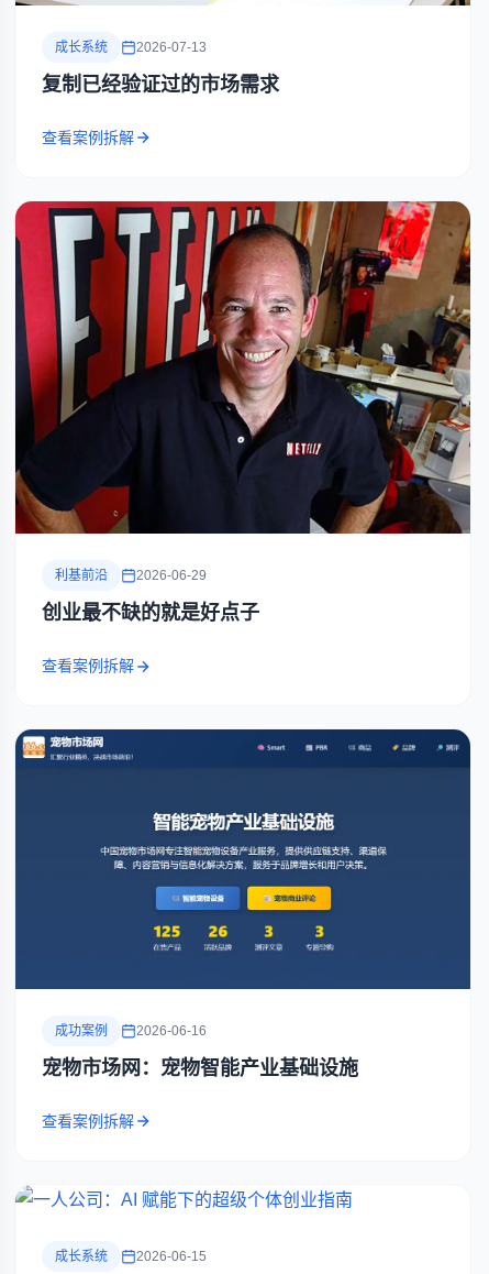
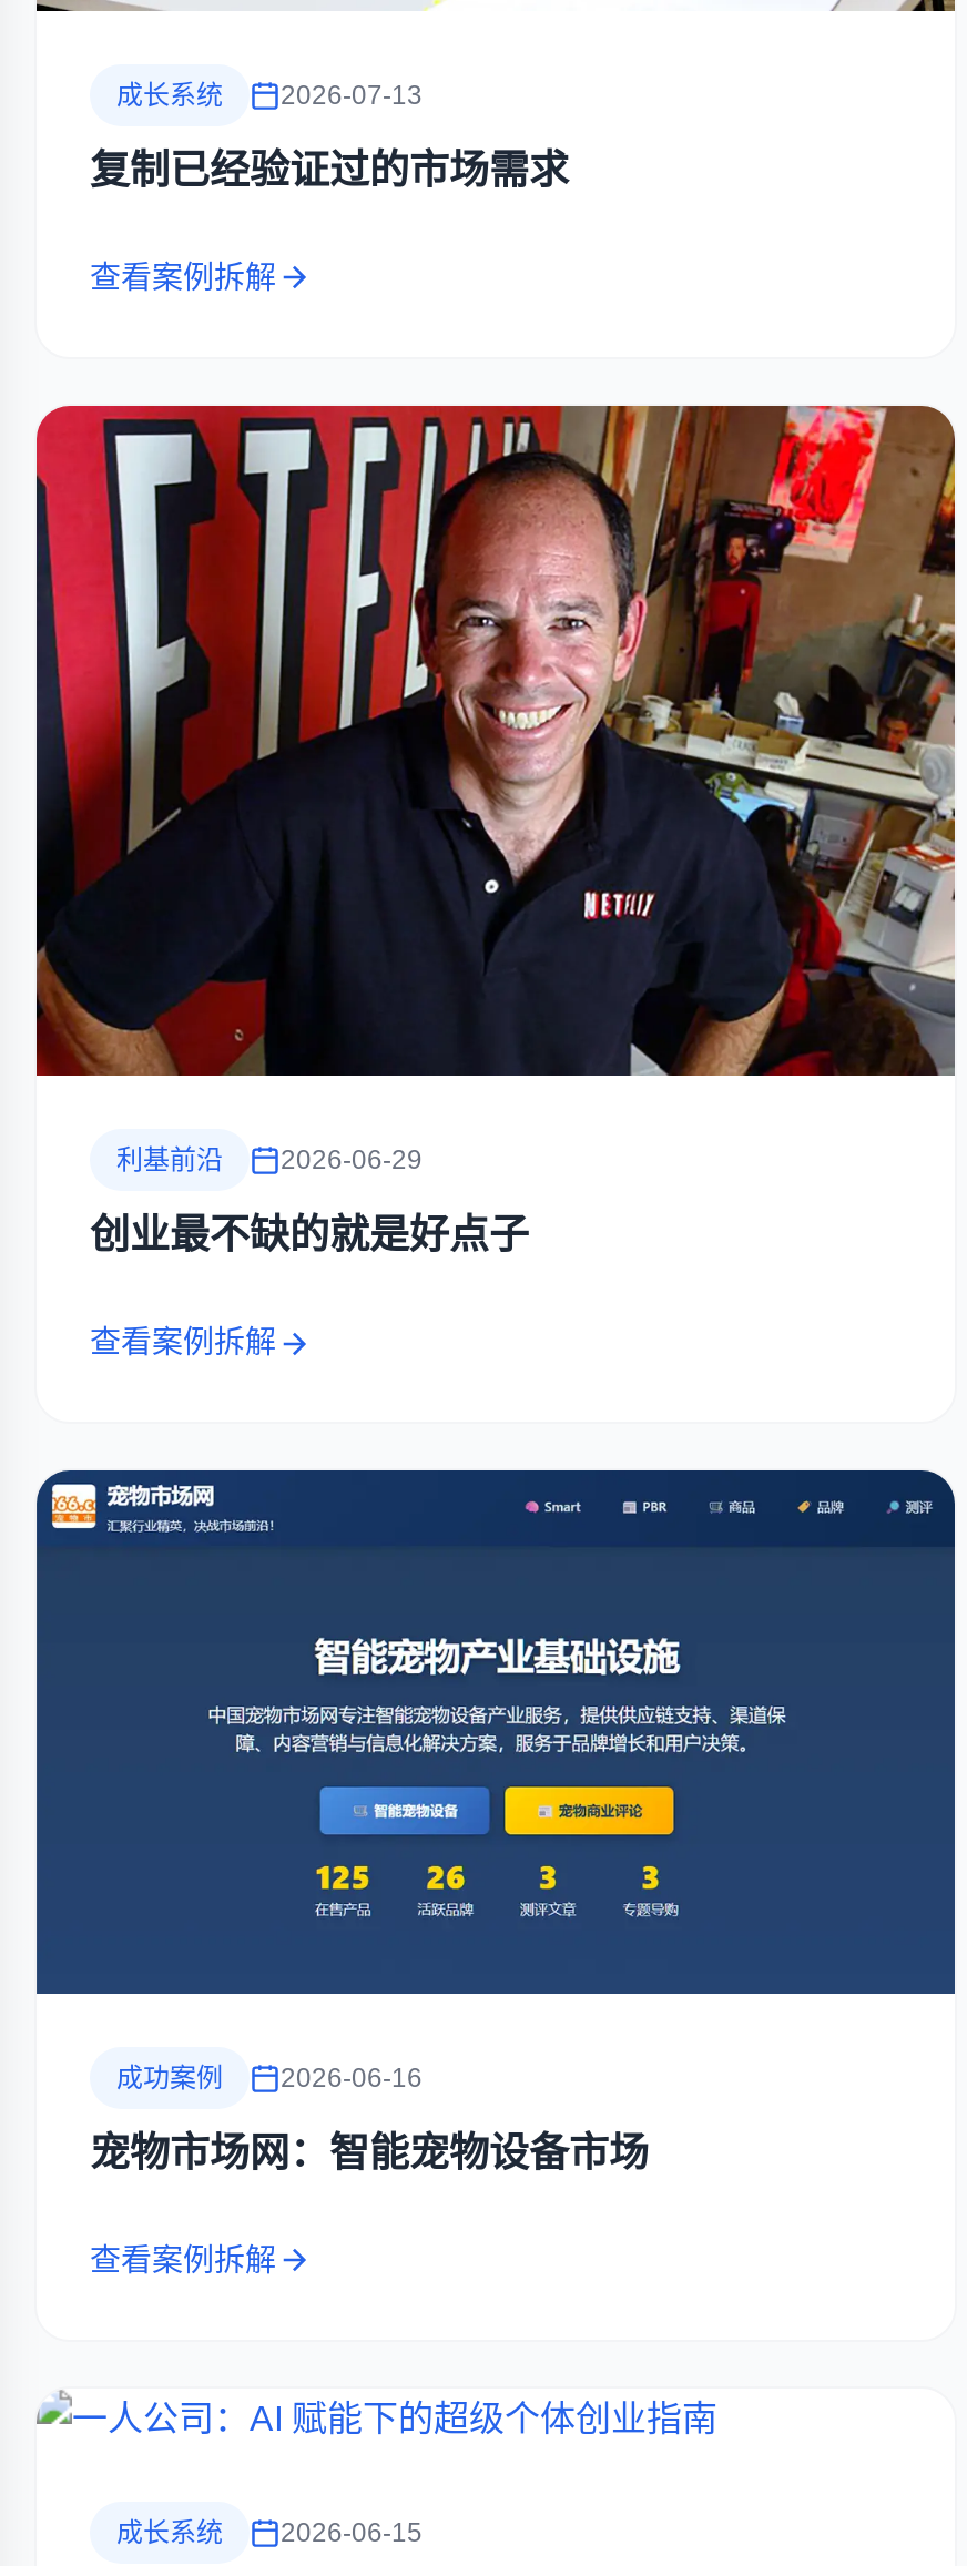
- 宠物市场网：宠物智能产业基础设施
+ 宠物市场网：智能宠物设备市场
